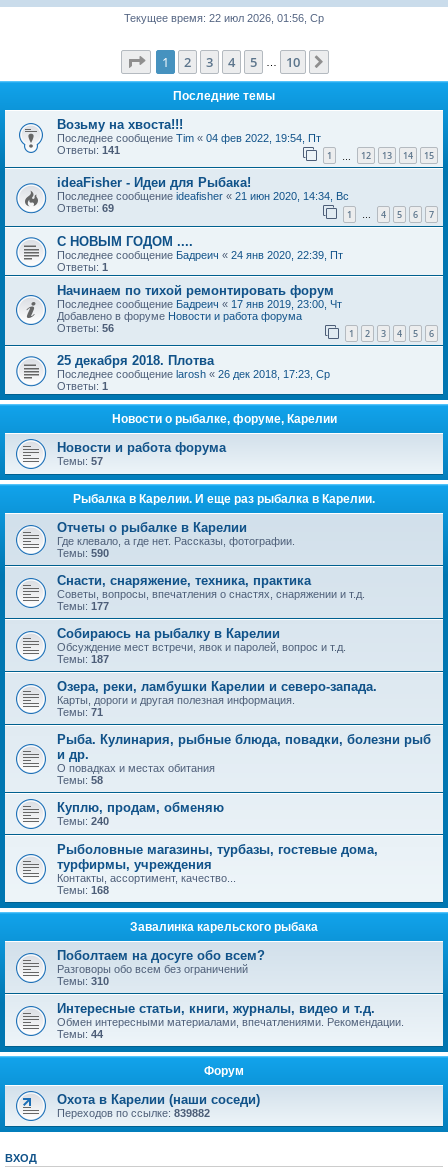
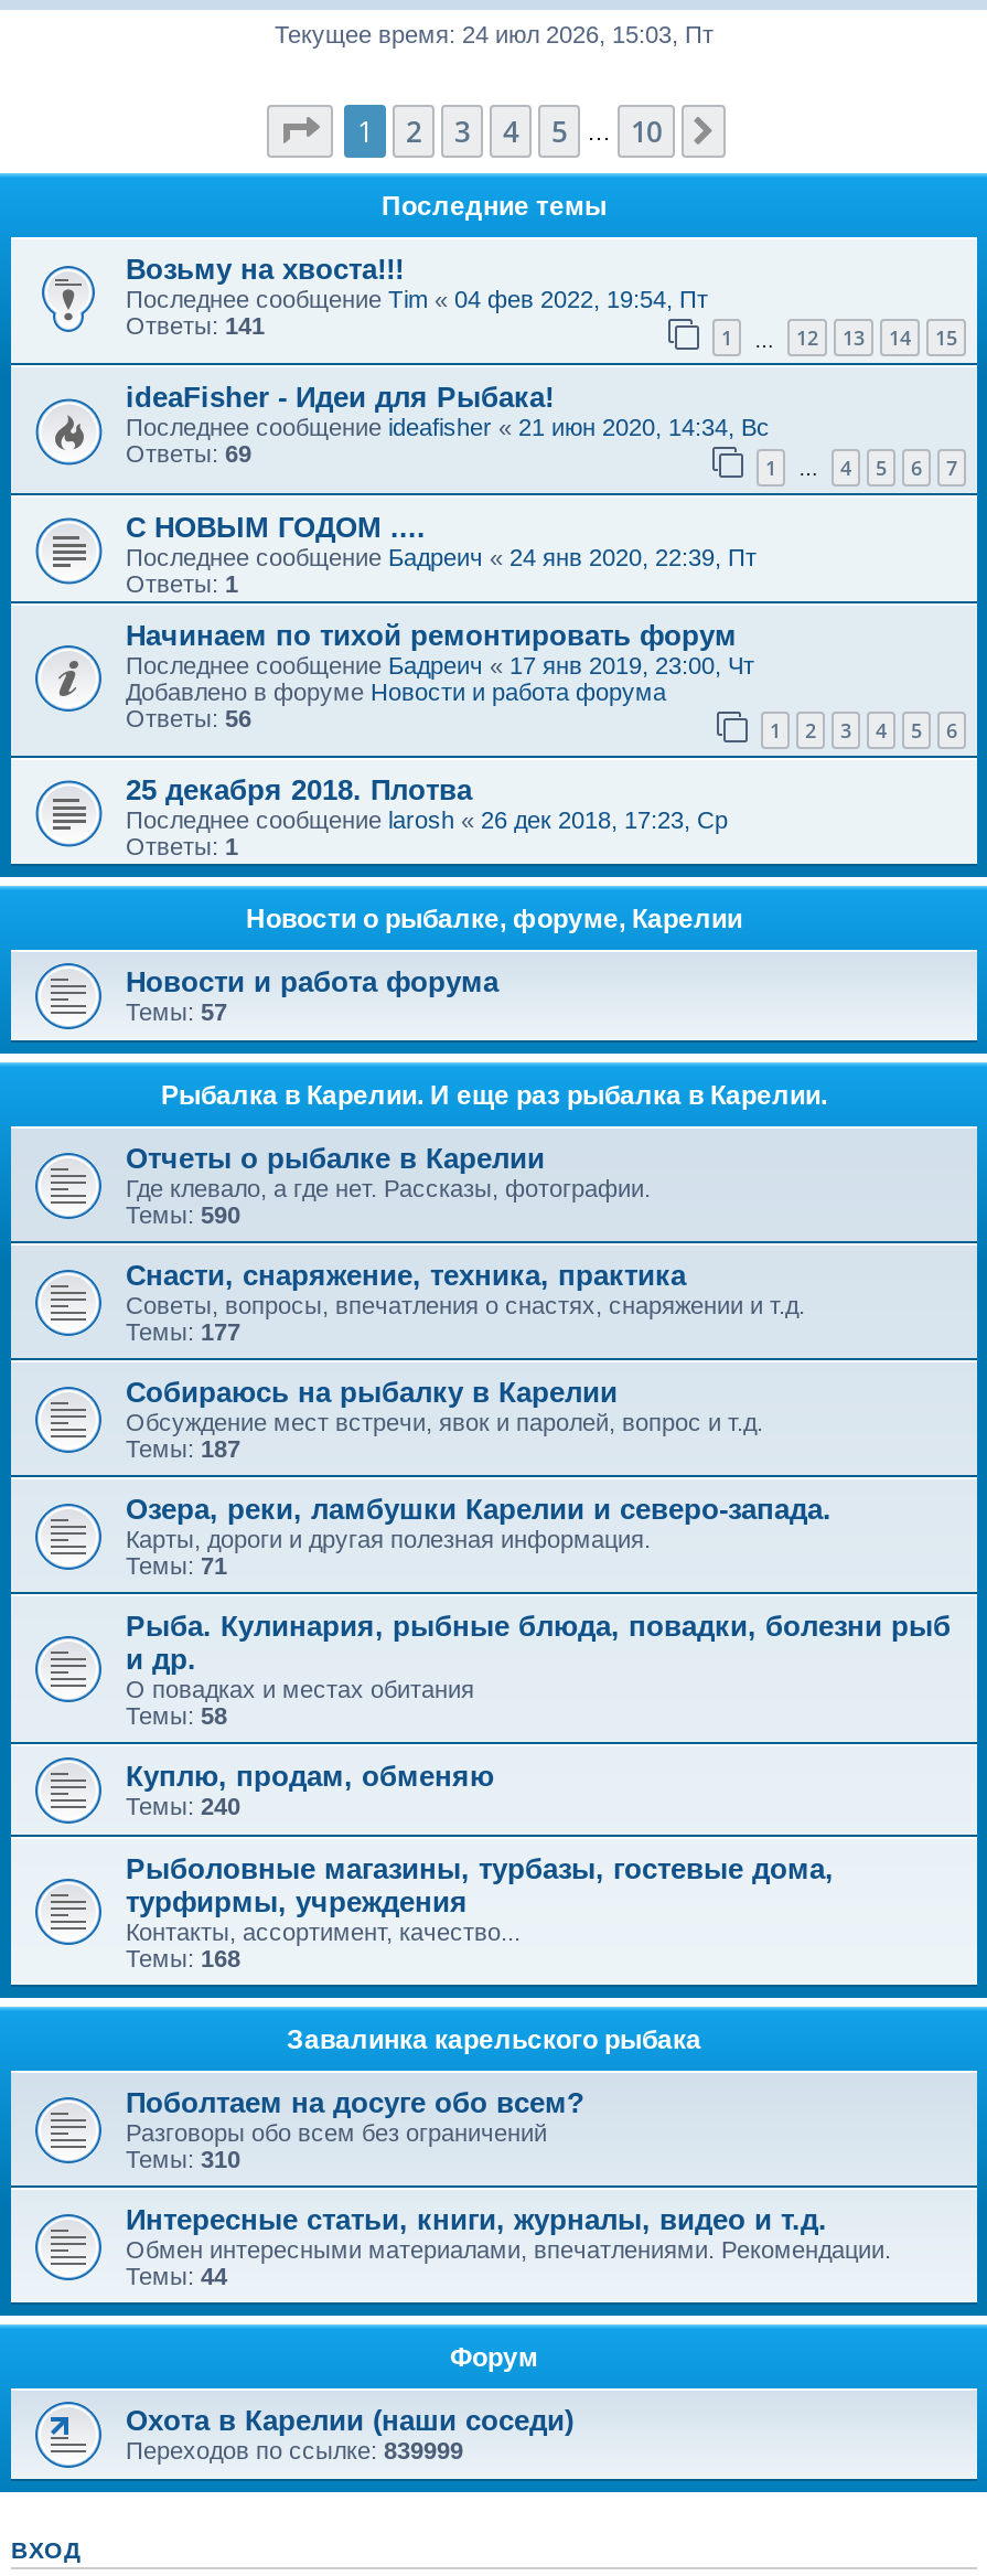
- Текущее время: 22 июл 2026, 01:56, Ср
+ Текущее время: 24 июл 2026, 15:03, Пт

- Переходов по ссылке:839882
+ Переходов по ссылке:839999
